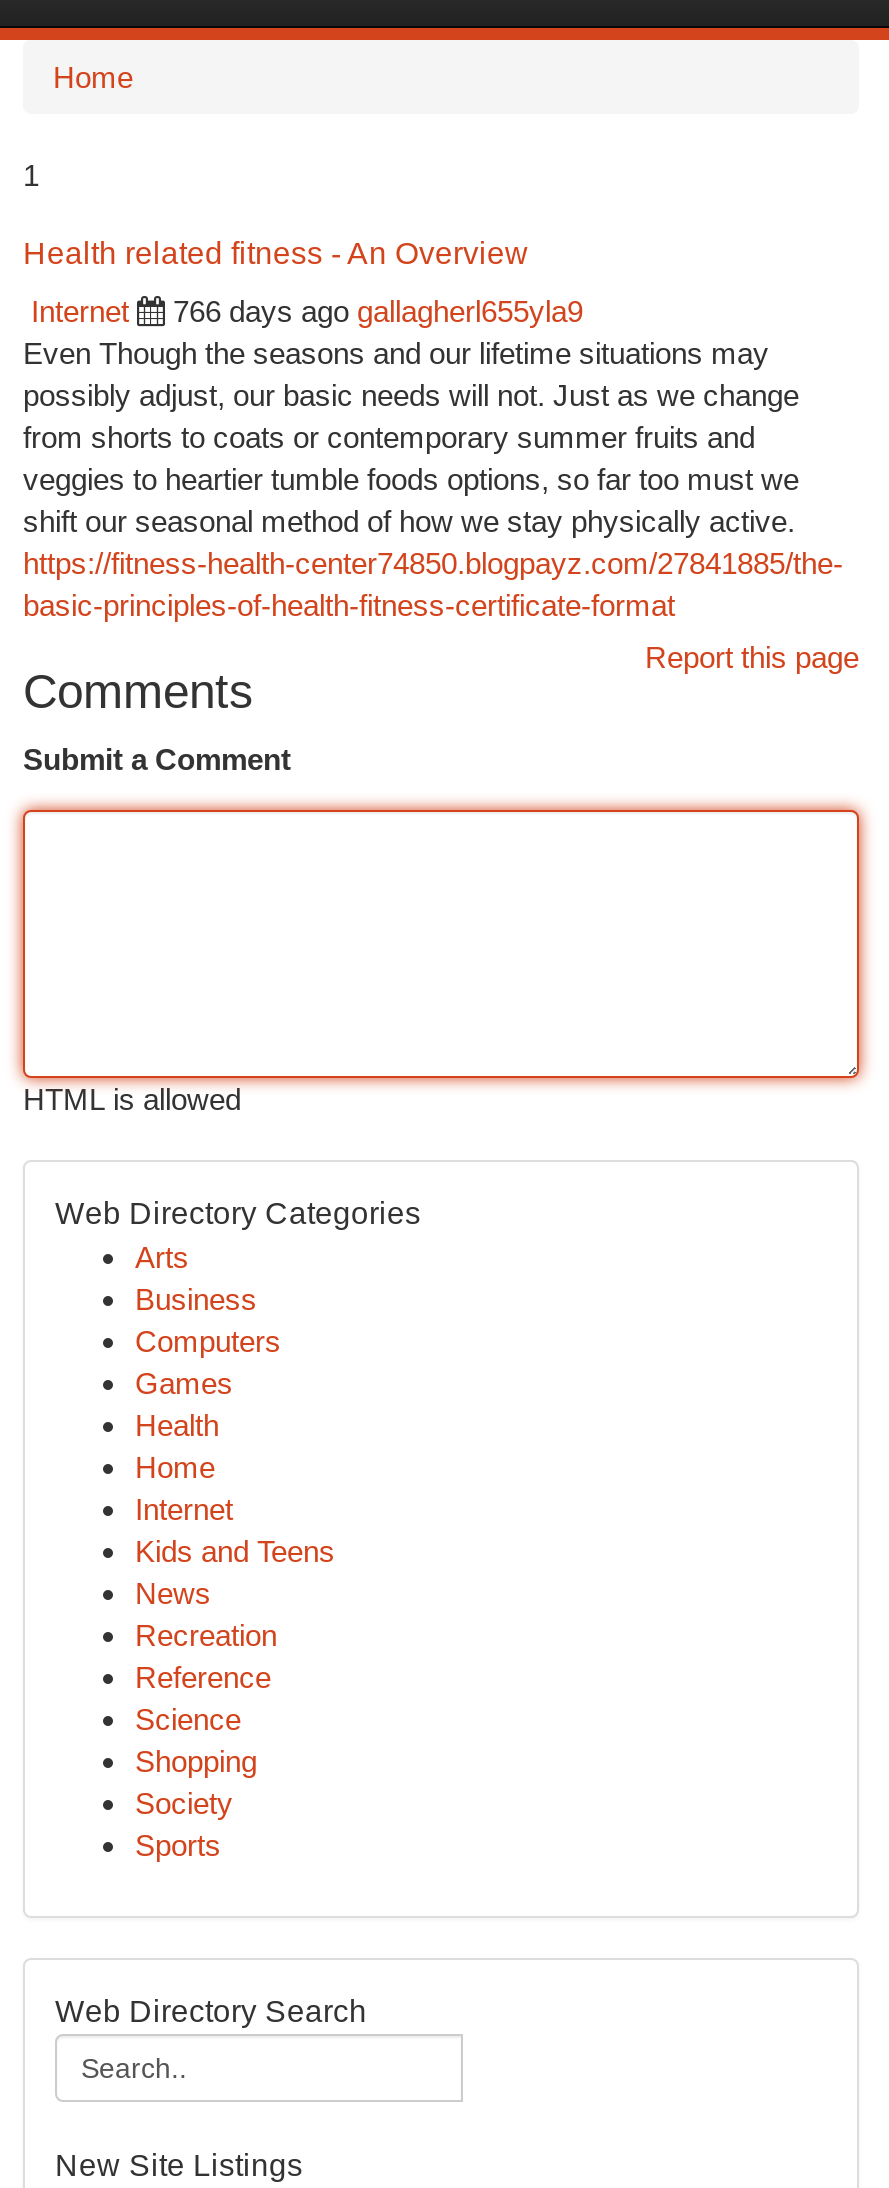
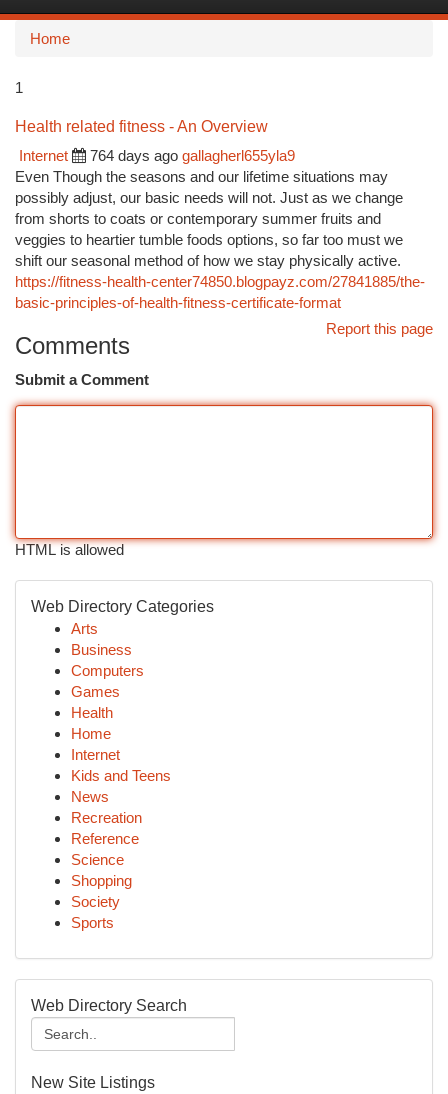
- 766 days ago gallagherl655yla9
+ 764 days ago gallagherl655yla9
